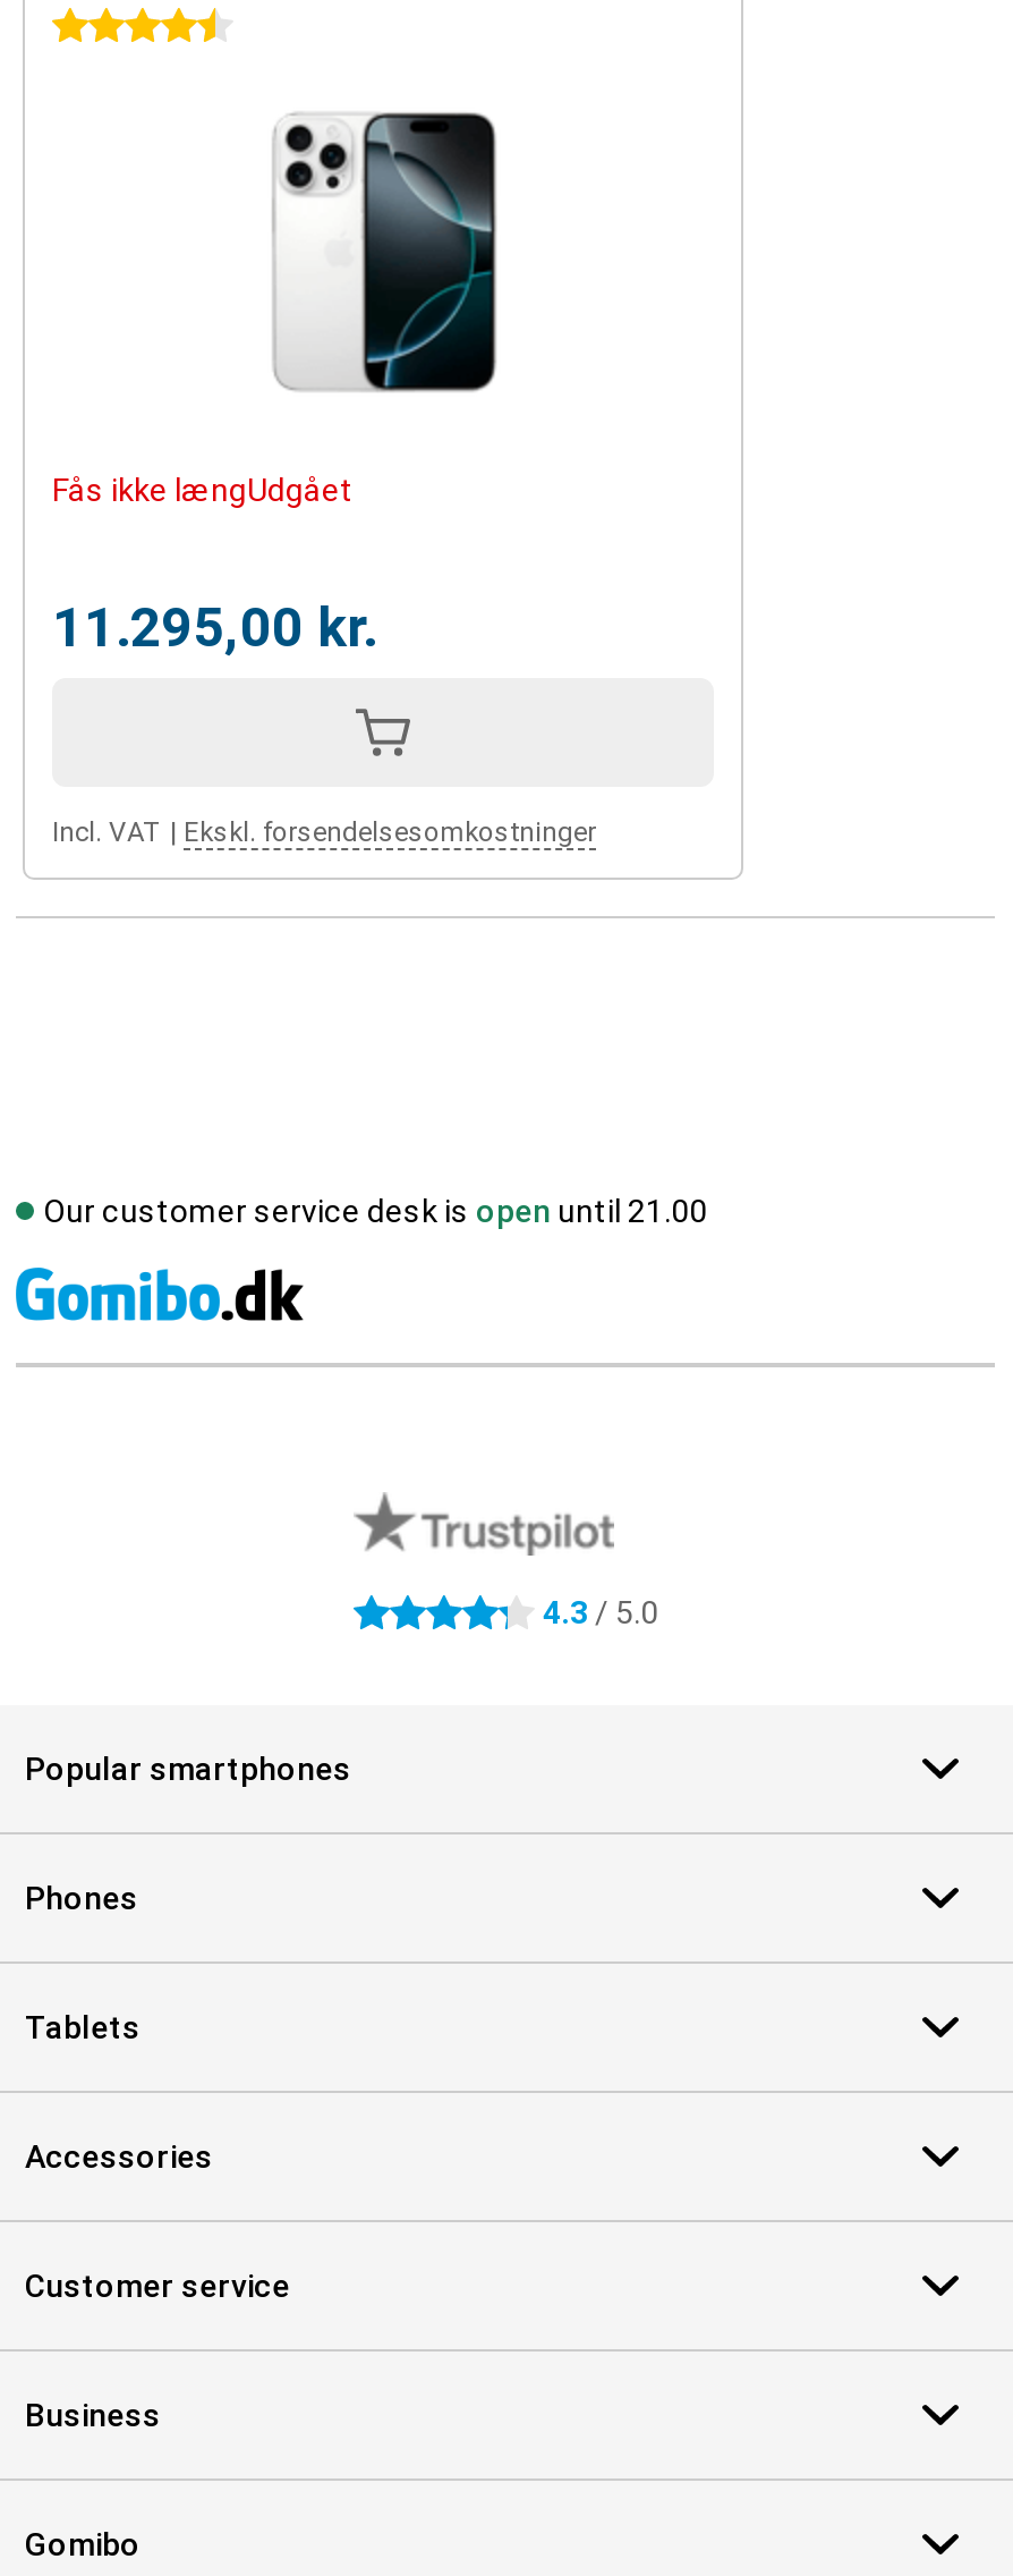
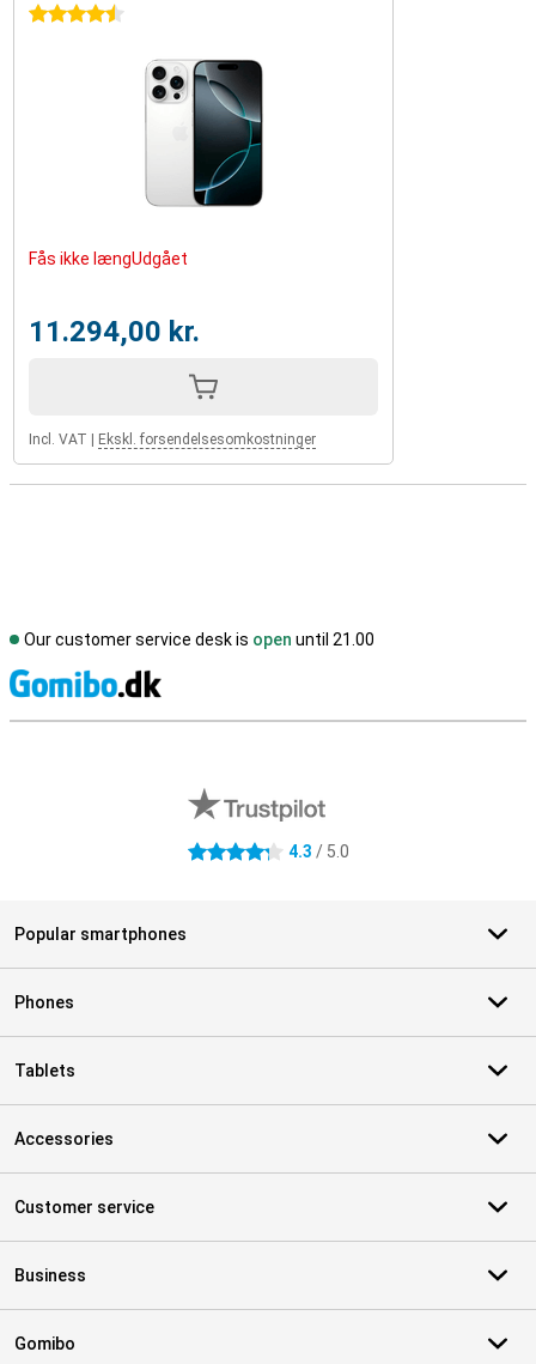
- 11.295,00 kr.
+ 11.294,00 kr.
